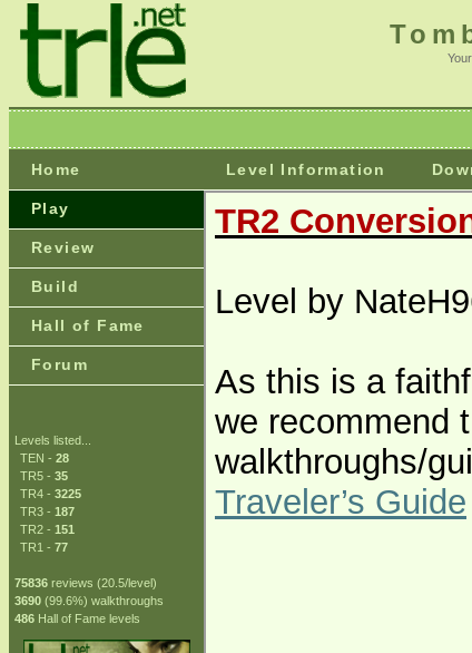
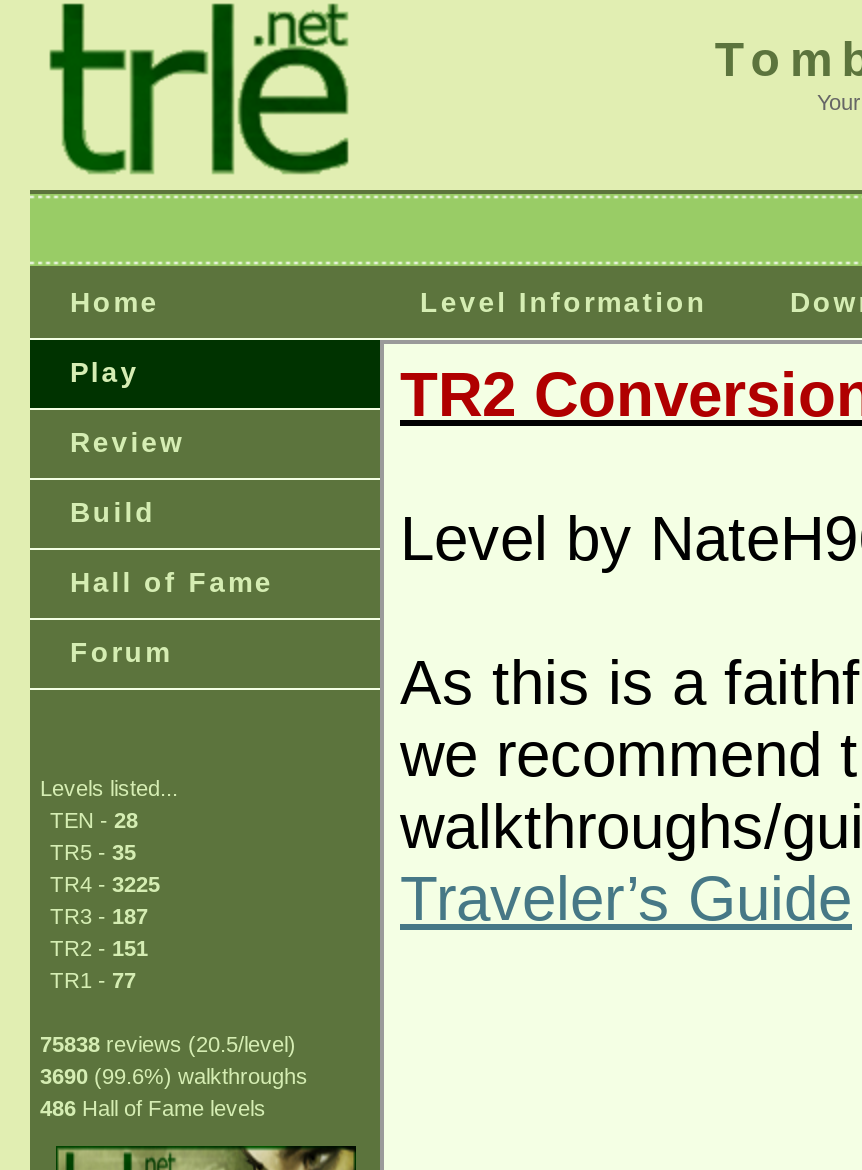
- 75836 reviews (20.5/level)
+ 75838 reviews (20.5/level)
